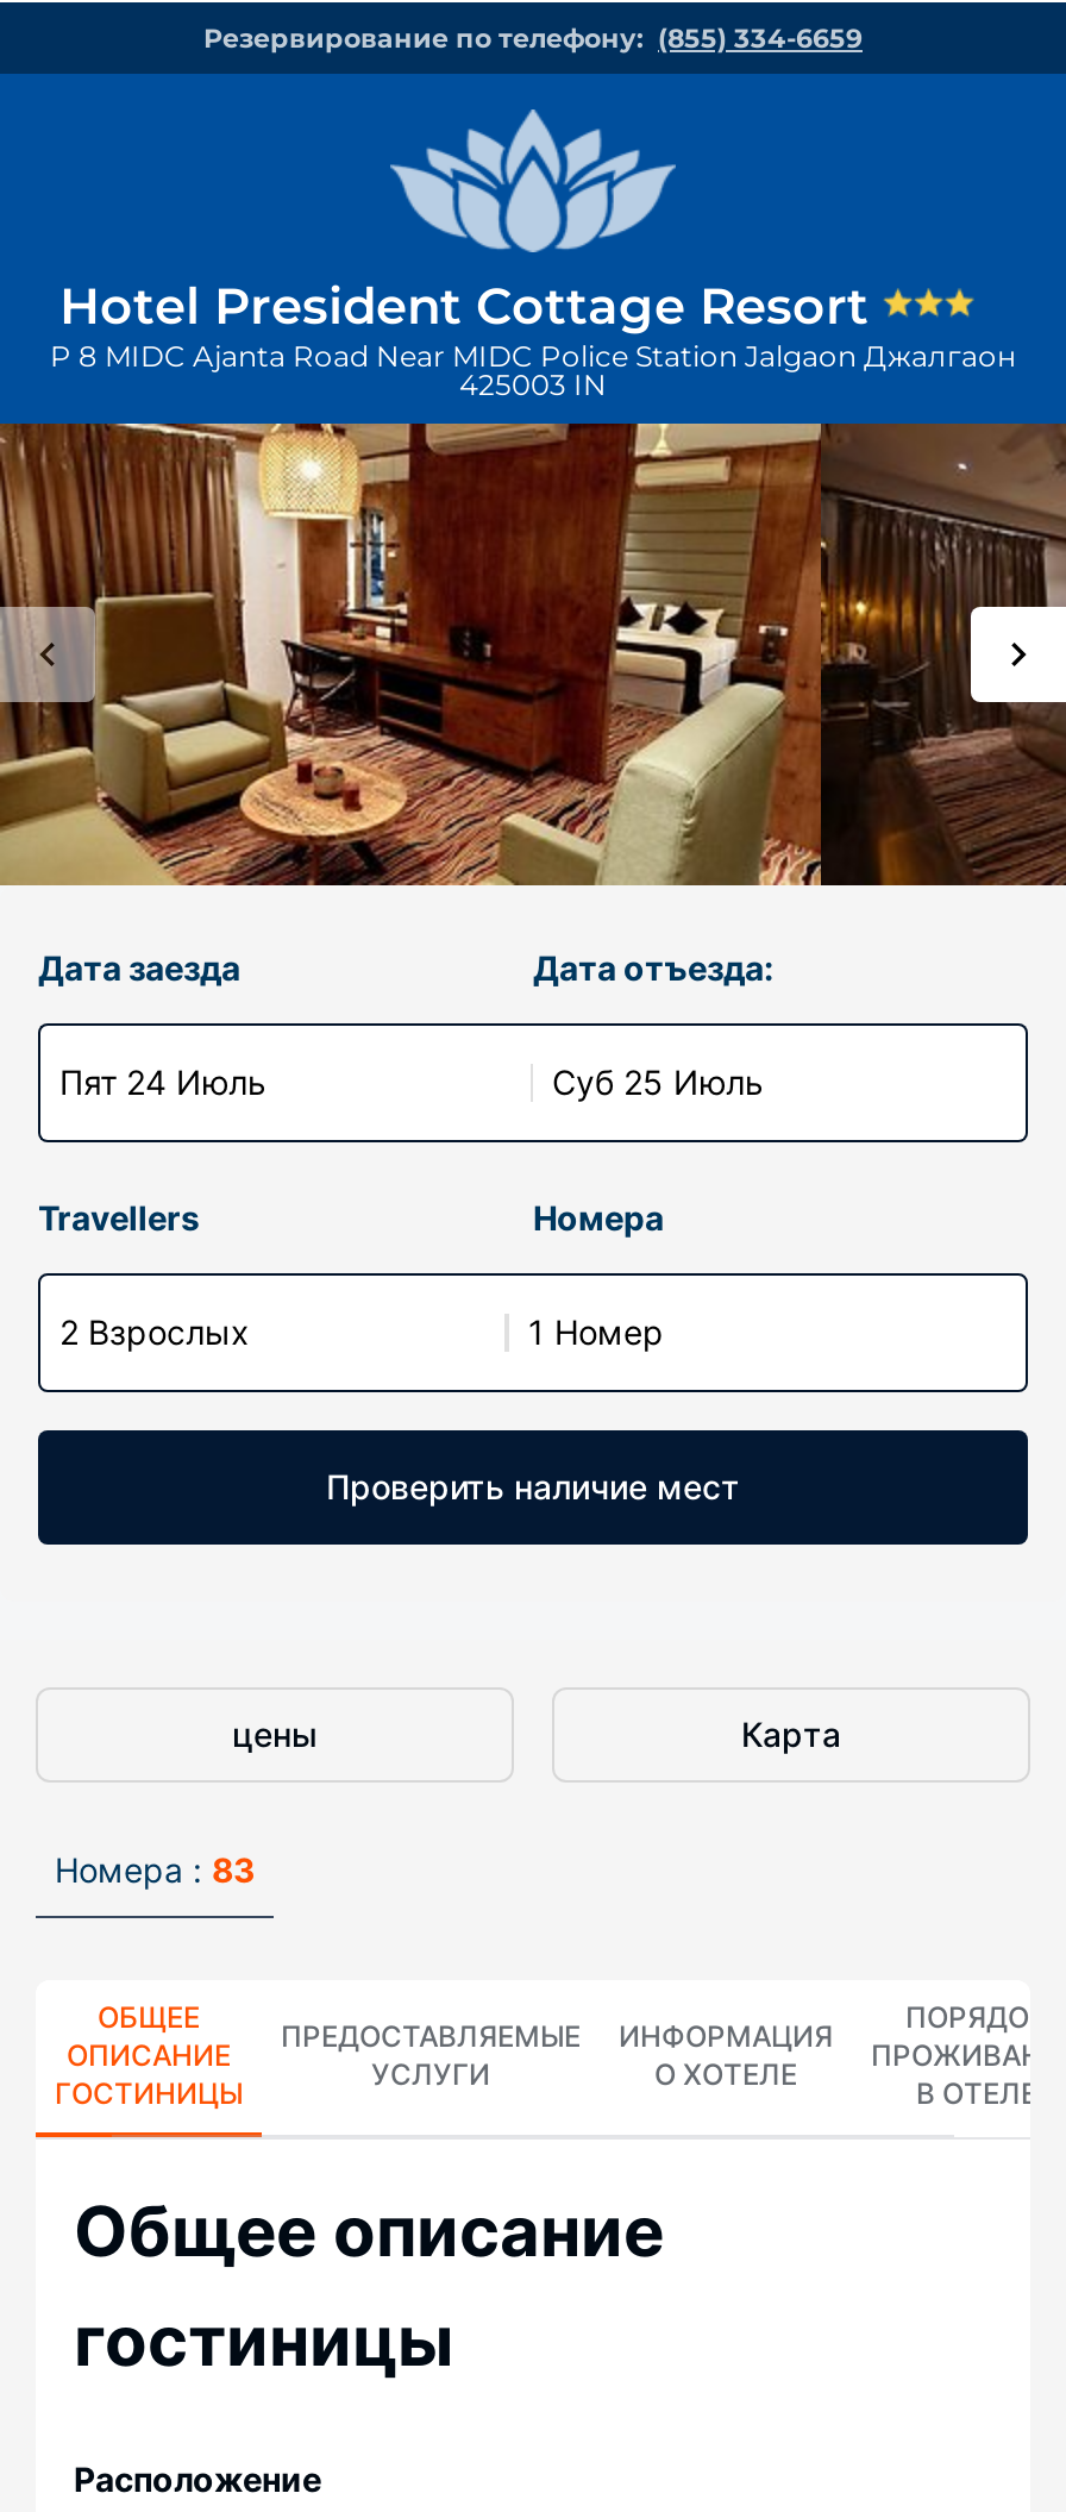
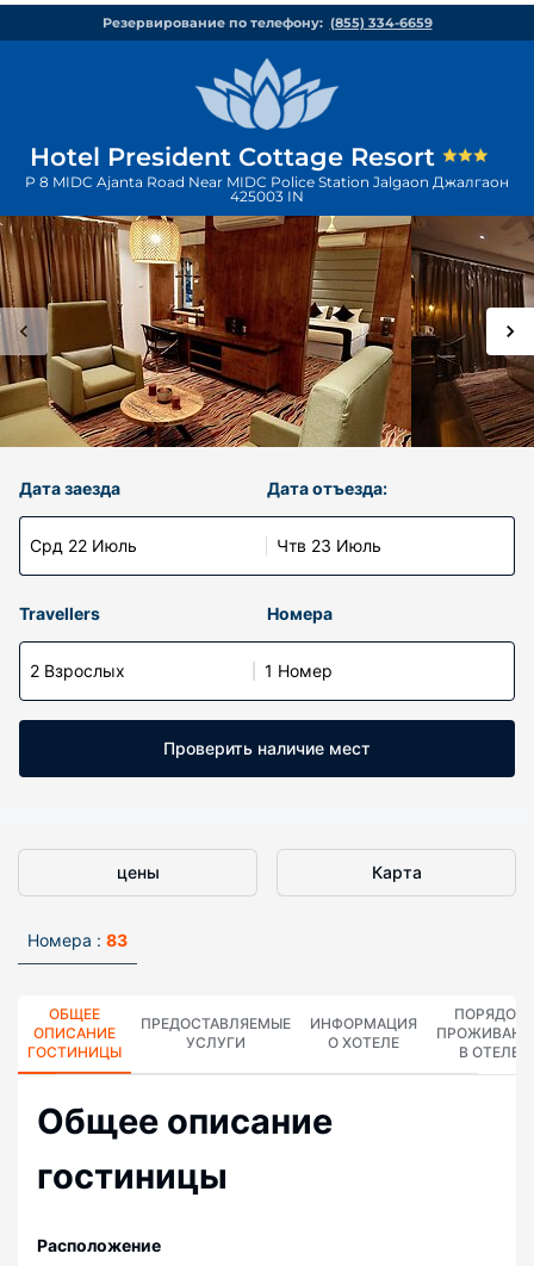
- Пят 24 Июль
+ Срд 22 Июль

- Суб 25 Июль
+ Чтв 23 Июль
